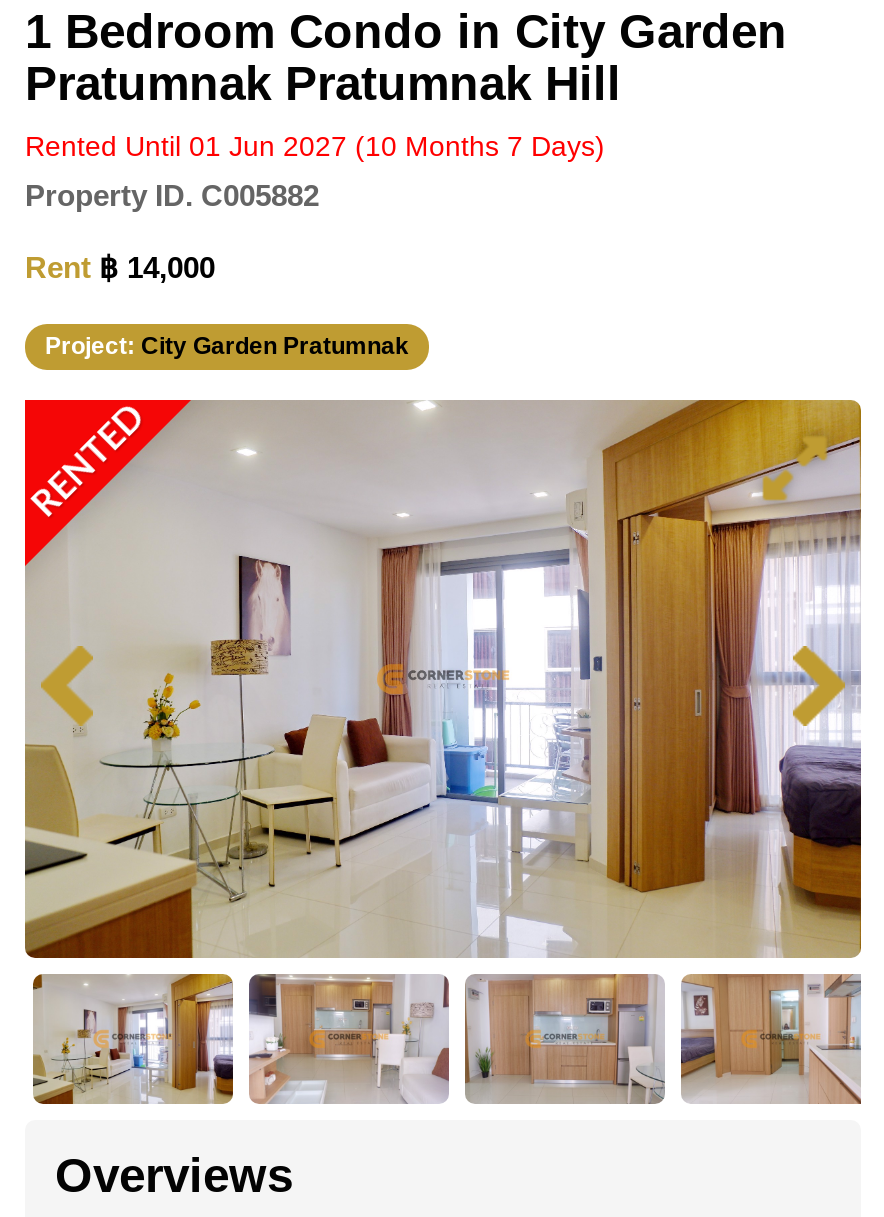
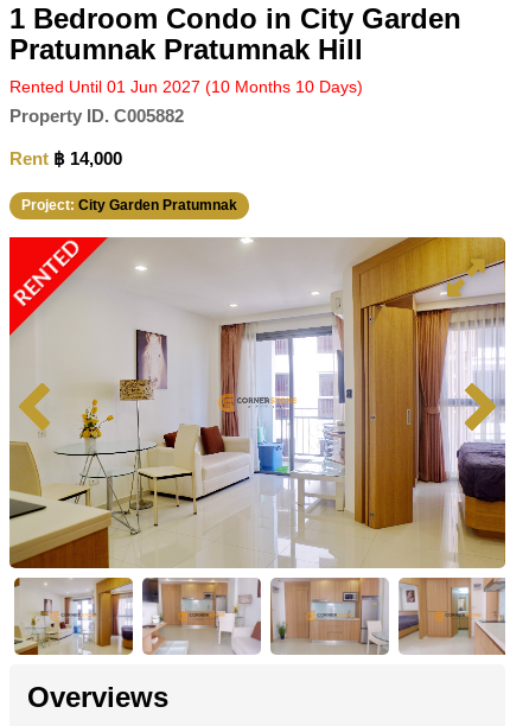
- Rented Until 01 Jun 2027 (10 Months 7 Days)
+ Rented Until 01 Jun 2027 (10 Months 10 Days)
